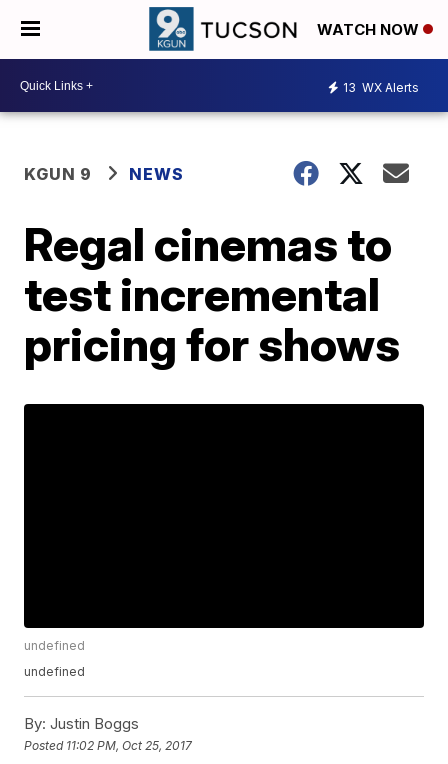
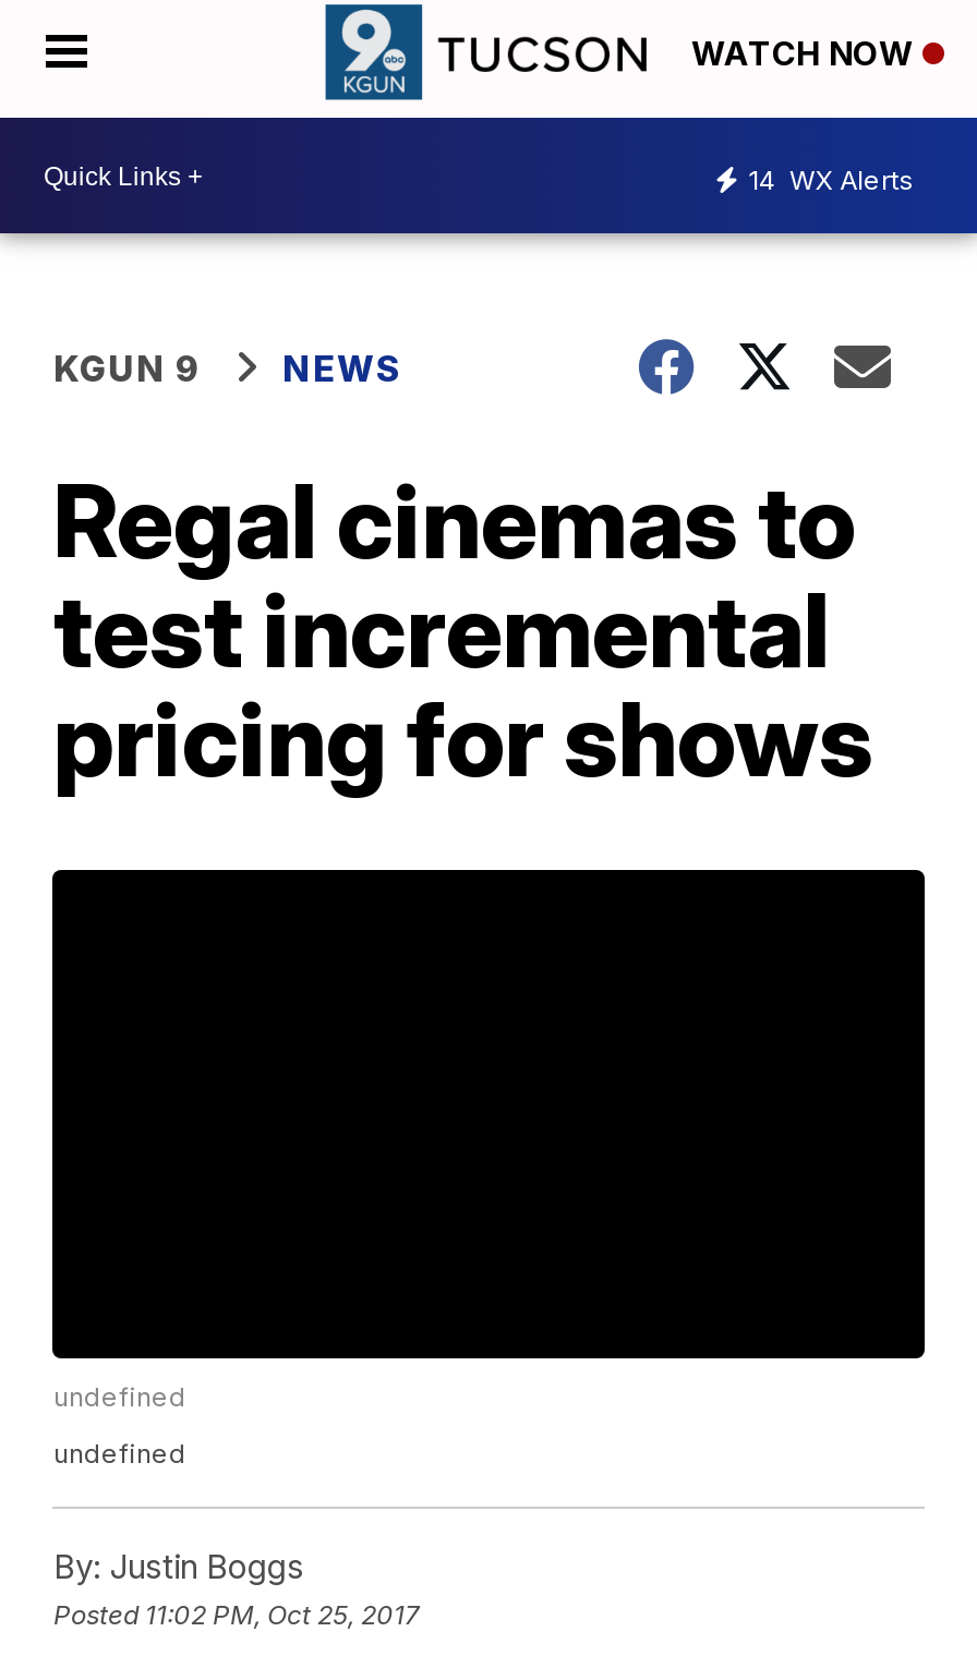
- 13 WX Alerts
+ 14 WX Alerts
